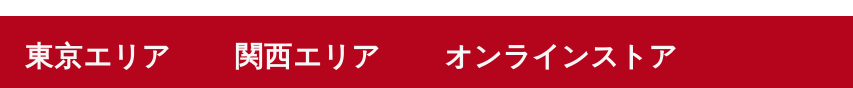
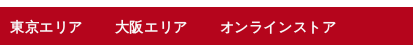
- 関西エリア
+ 大阪エリア
